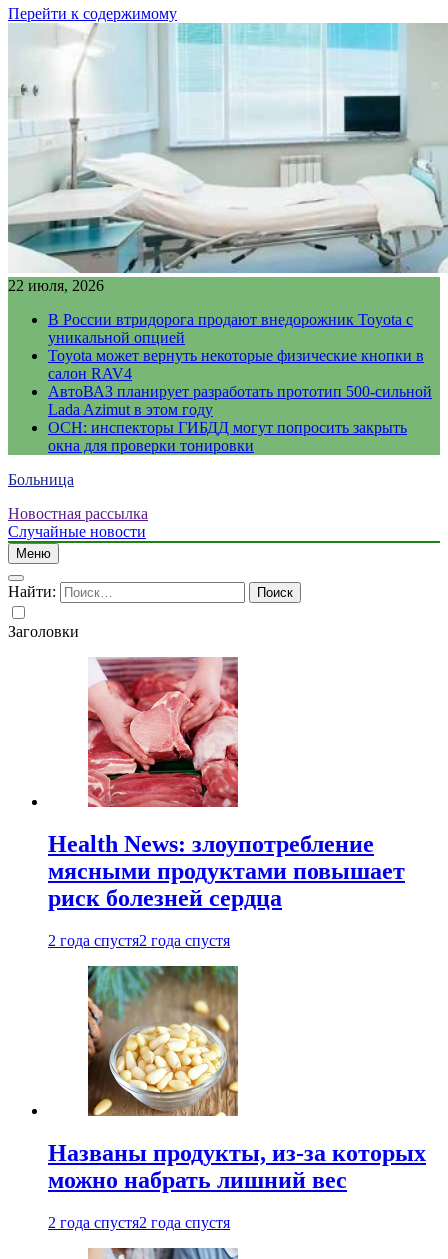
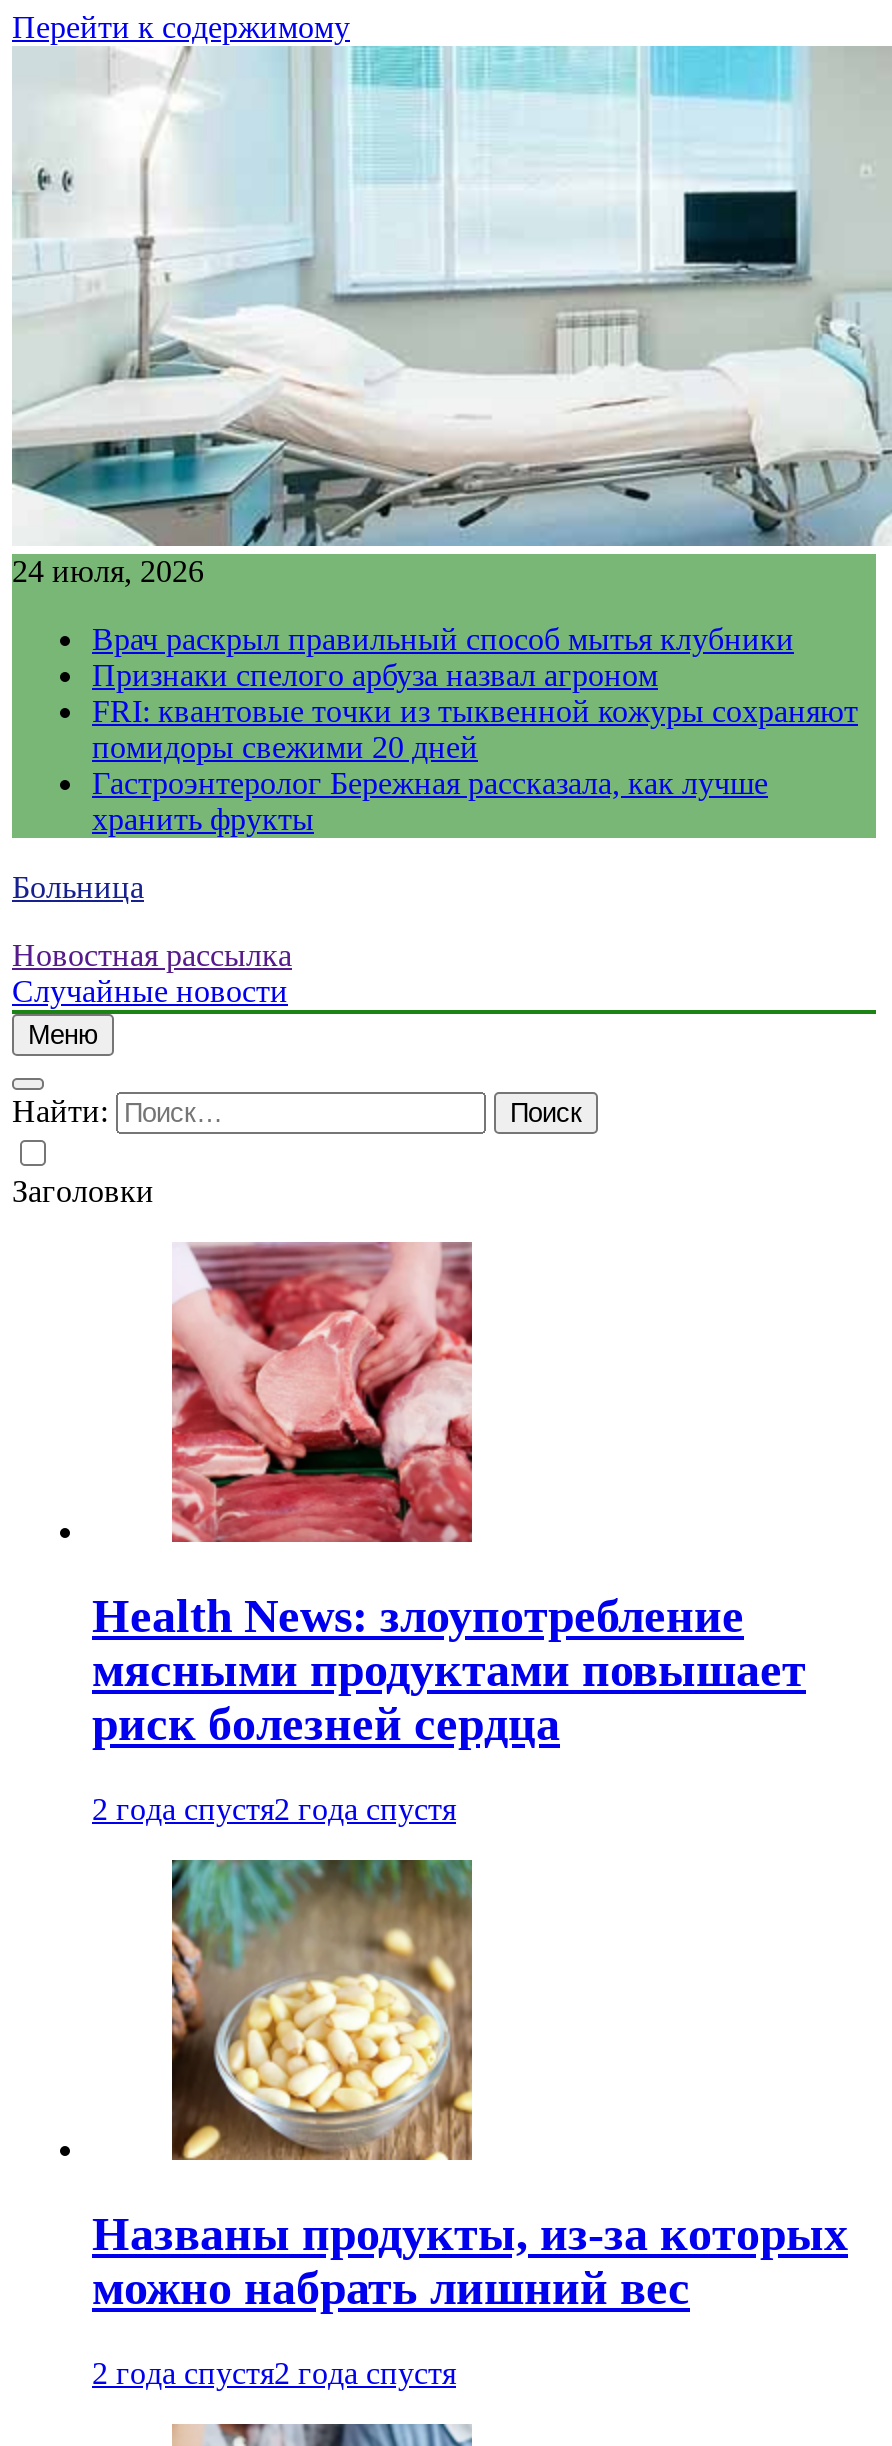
- 22 июля, 2026
+ 24 июля, 2026

- В России втридорога продают внедорожник Toyota с
- уникальной опцией
- Toyota может вернуть некоторые физические кнопки в
- салон RAV4
- АвтоВАЗ планирует разработать прототип 500-сильной
- Lada Azimut в этом году
- ОСН: инспекторы ГИБДД могут попросить закрыть
- окна для проверки тонировки
+ Врач раскрыл правильный способ мытья клубники
+ Признаки спелого арбуза назвал агроном
+ FRI: квантовые точки из тыквенной кожуры сохраняют
+ помидоры свежими 20 дней
+ Гастроэнтеролог Бережная рассказала, как лучше
+ хранить фрукты
